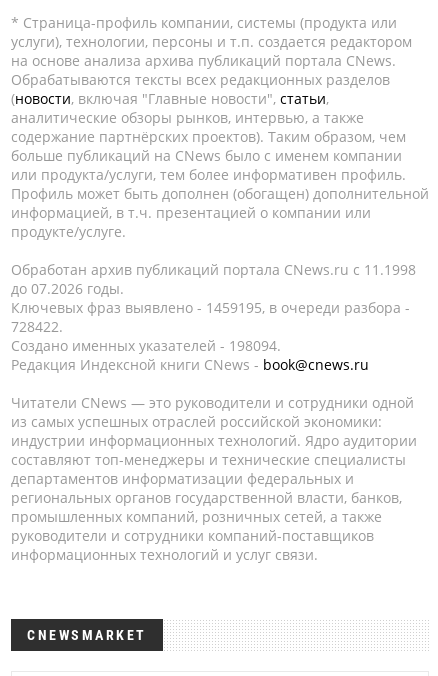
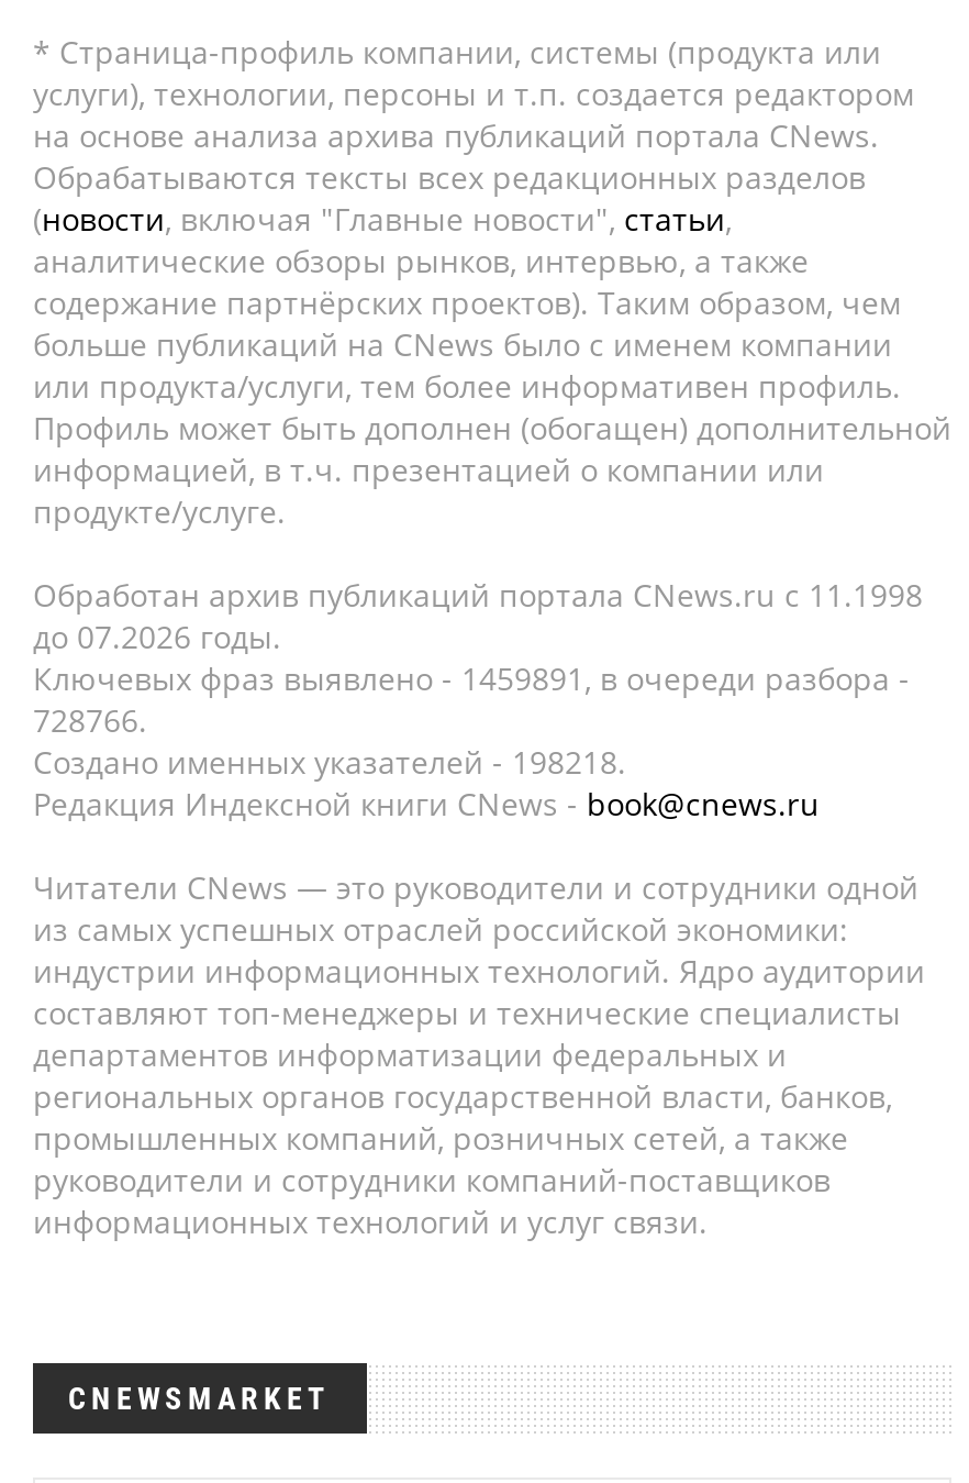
- Ключевых фраз выявлено - 1459195, в очереди разбора -
+ Ключевых фраз выявлено - 1459891, в очереди разбора -

- 728422.
+ 728766.

- Создано именных указателей - 198094.
+ Создано именных указателей - 198218.
